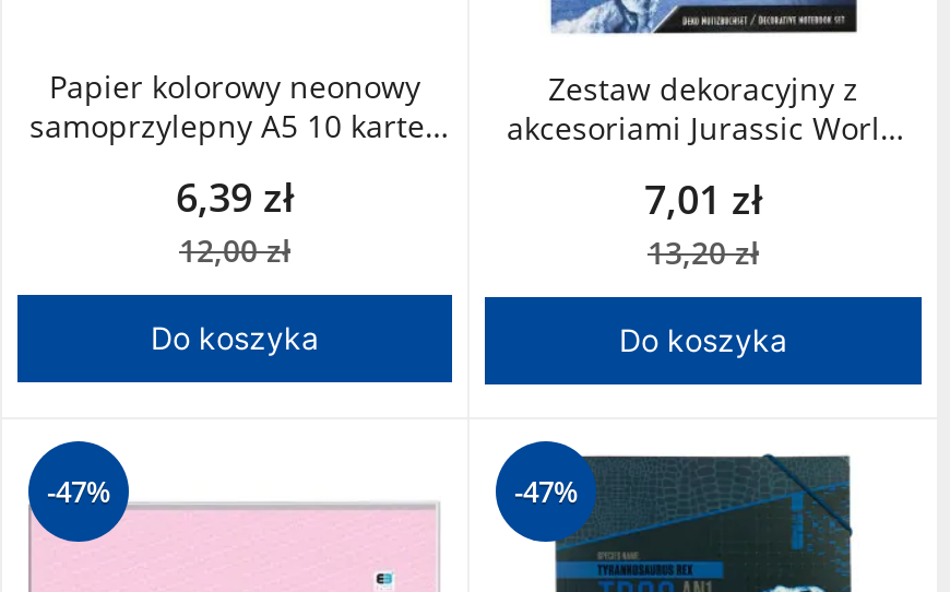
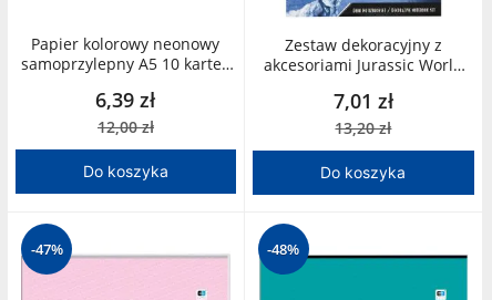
- -47%
+ -48%
